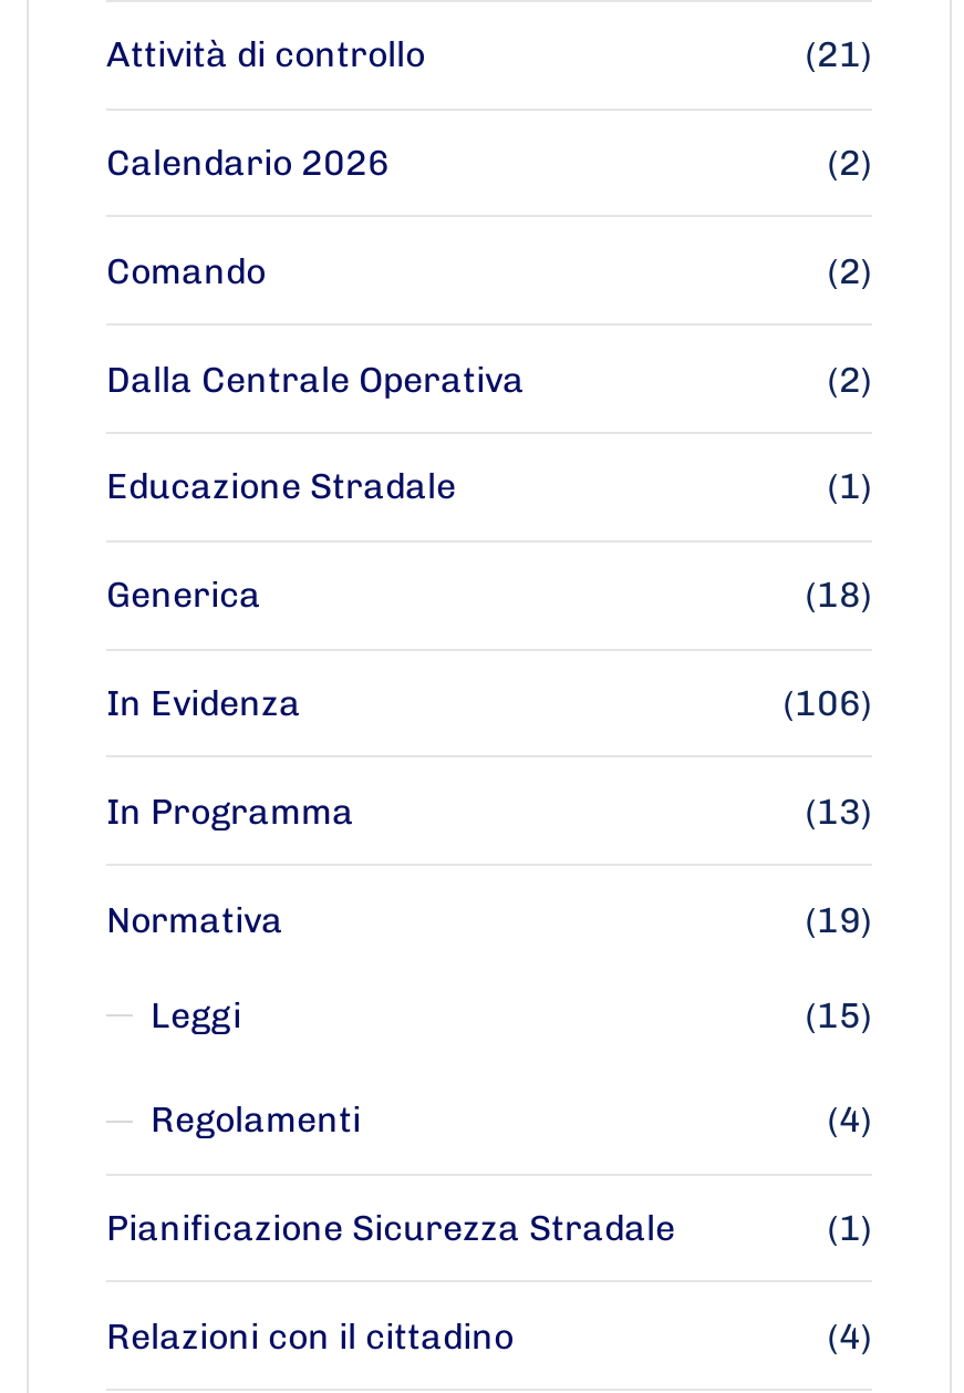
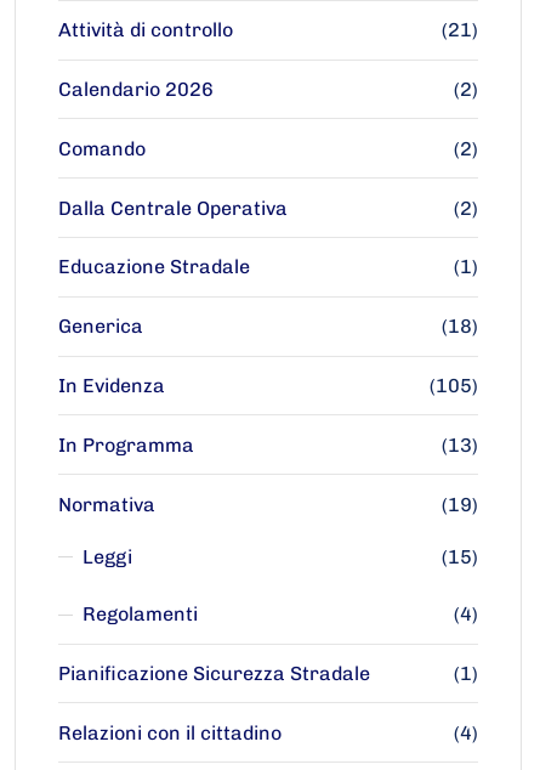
- (106)
+ (105)
